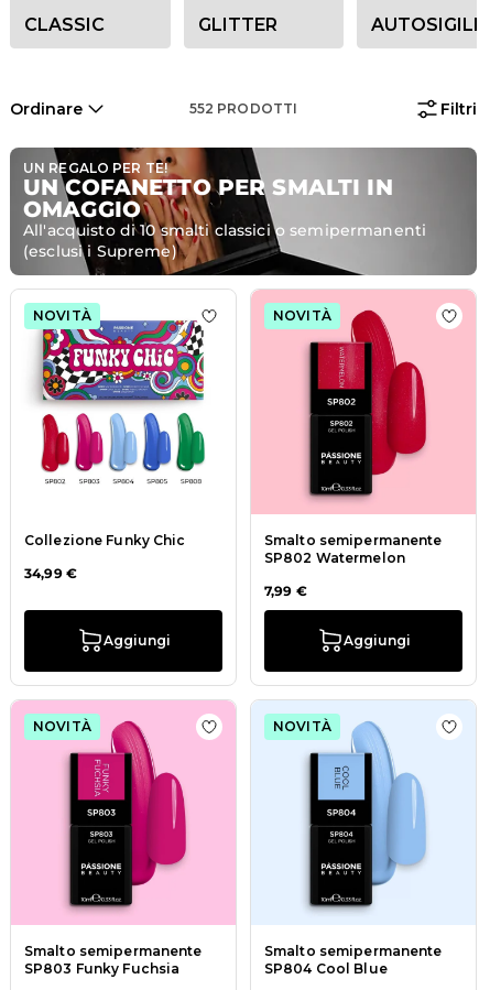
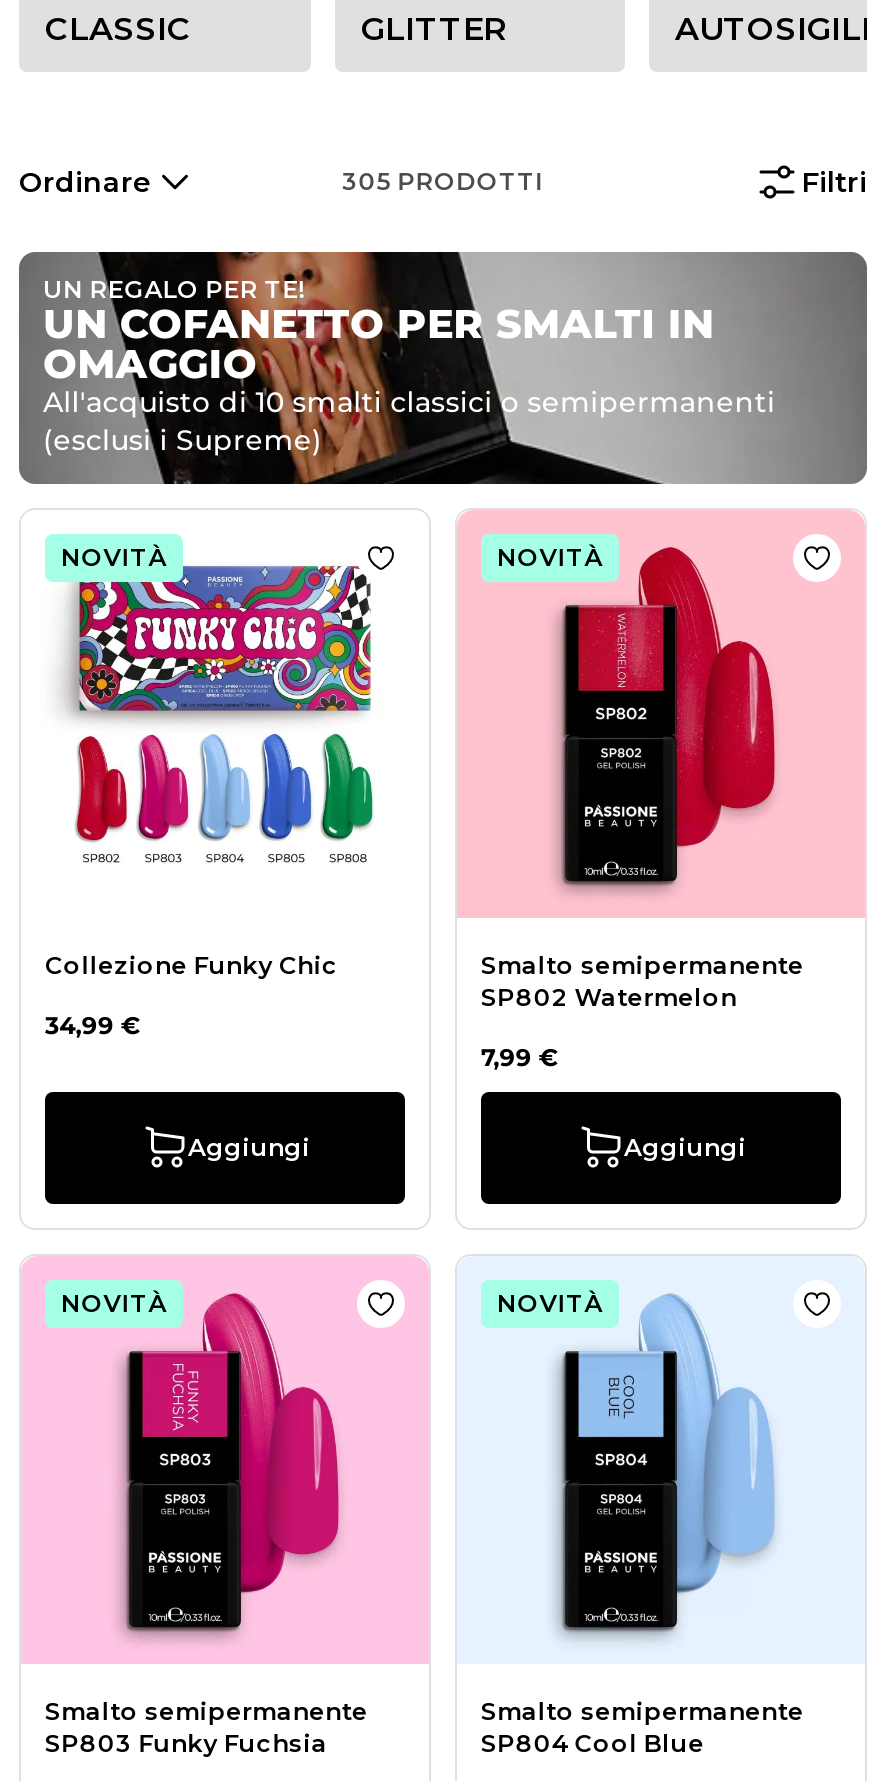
- 552 PRODOTTI
+ 305 PRODOTTI
